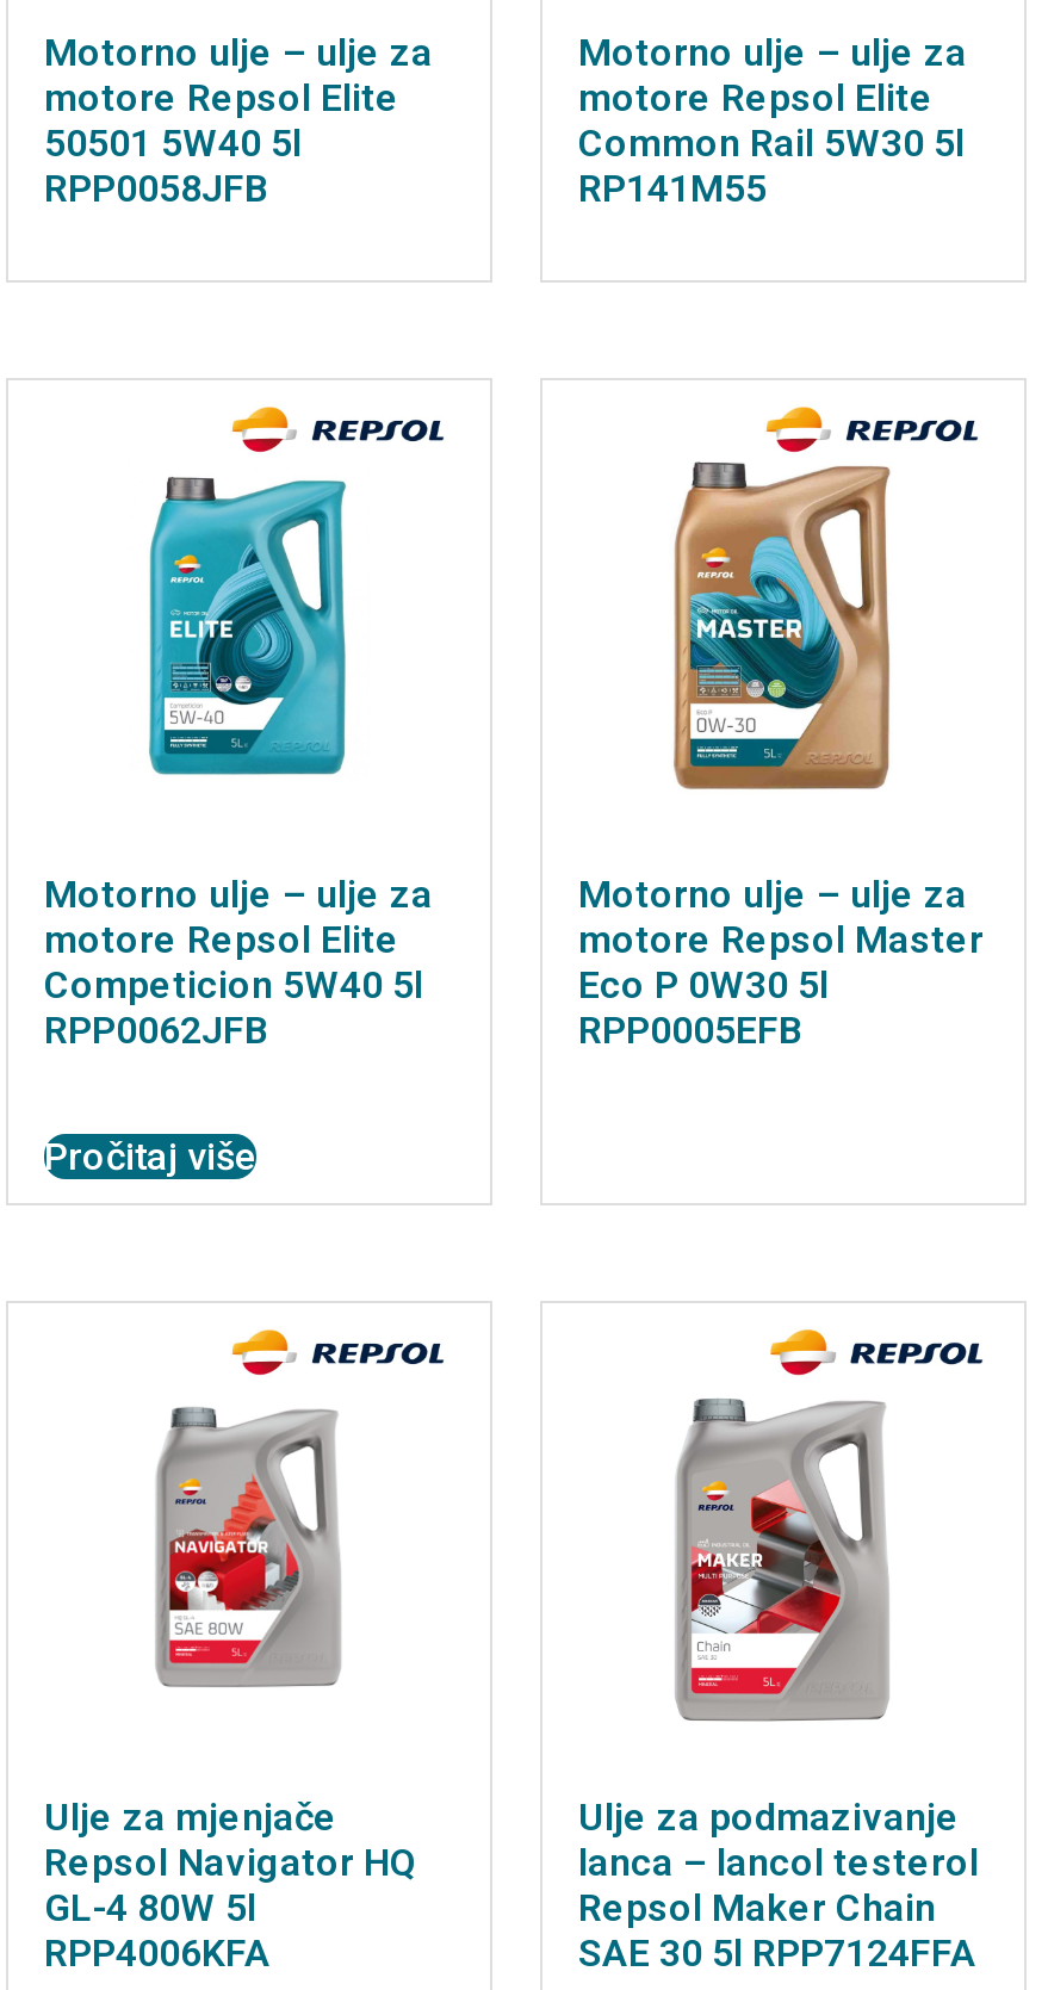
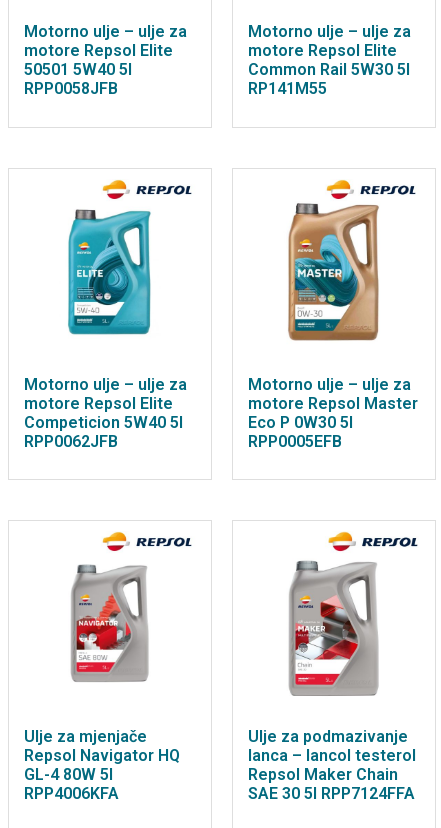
- Pročitaj više
